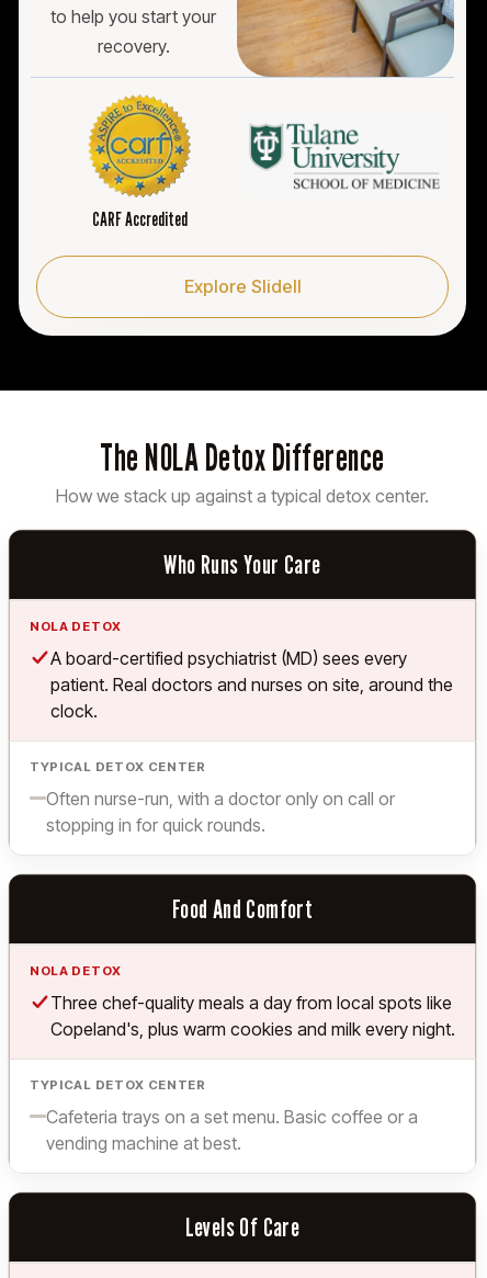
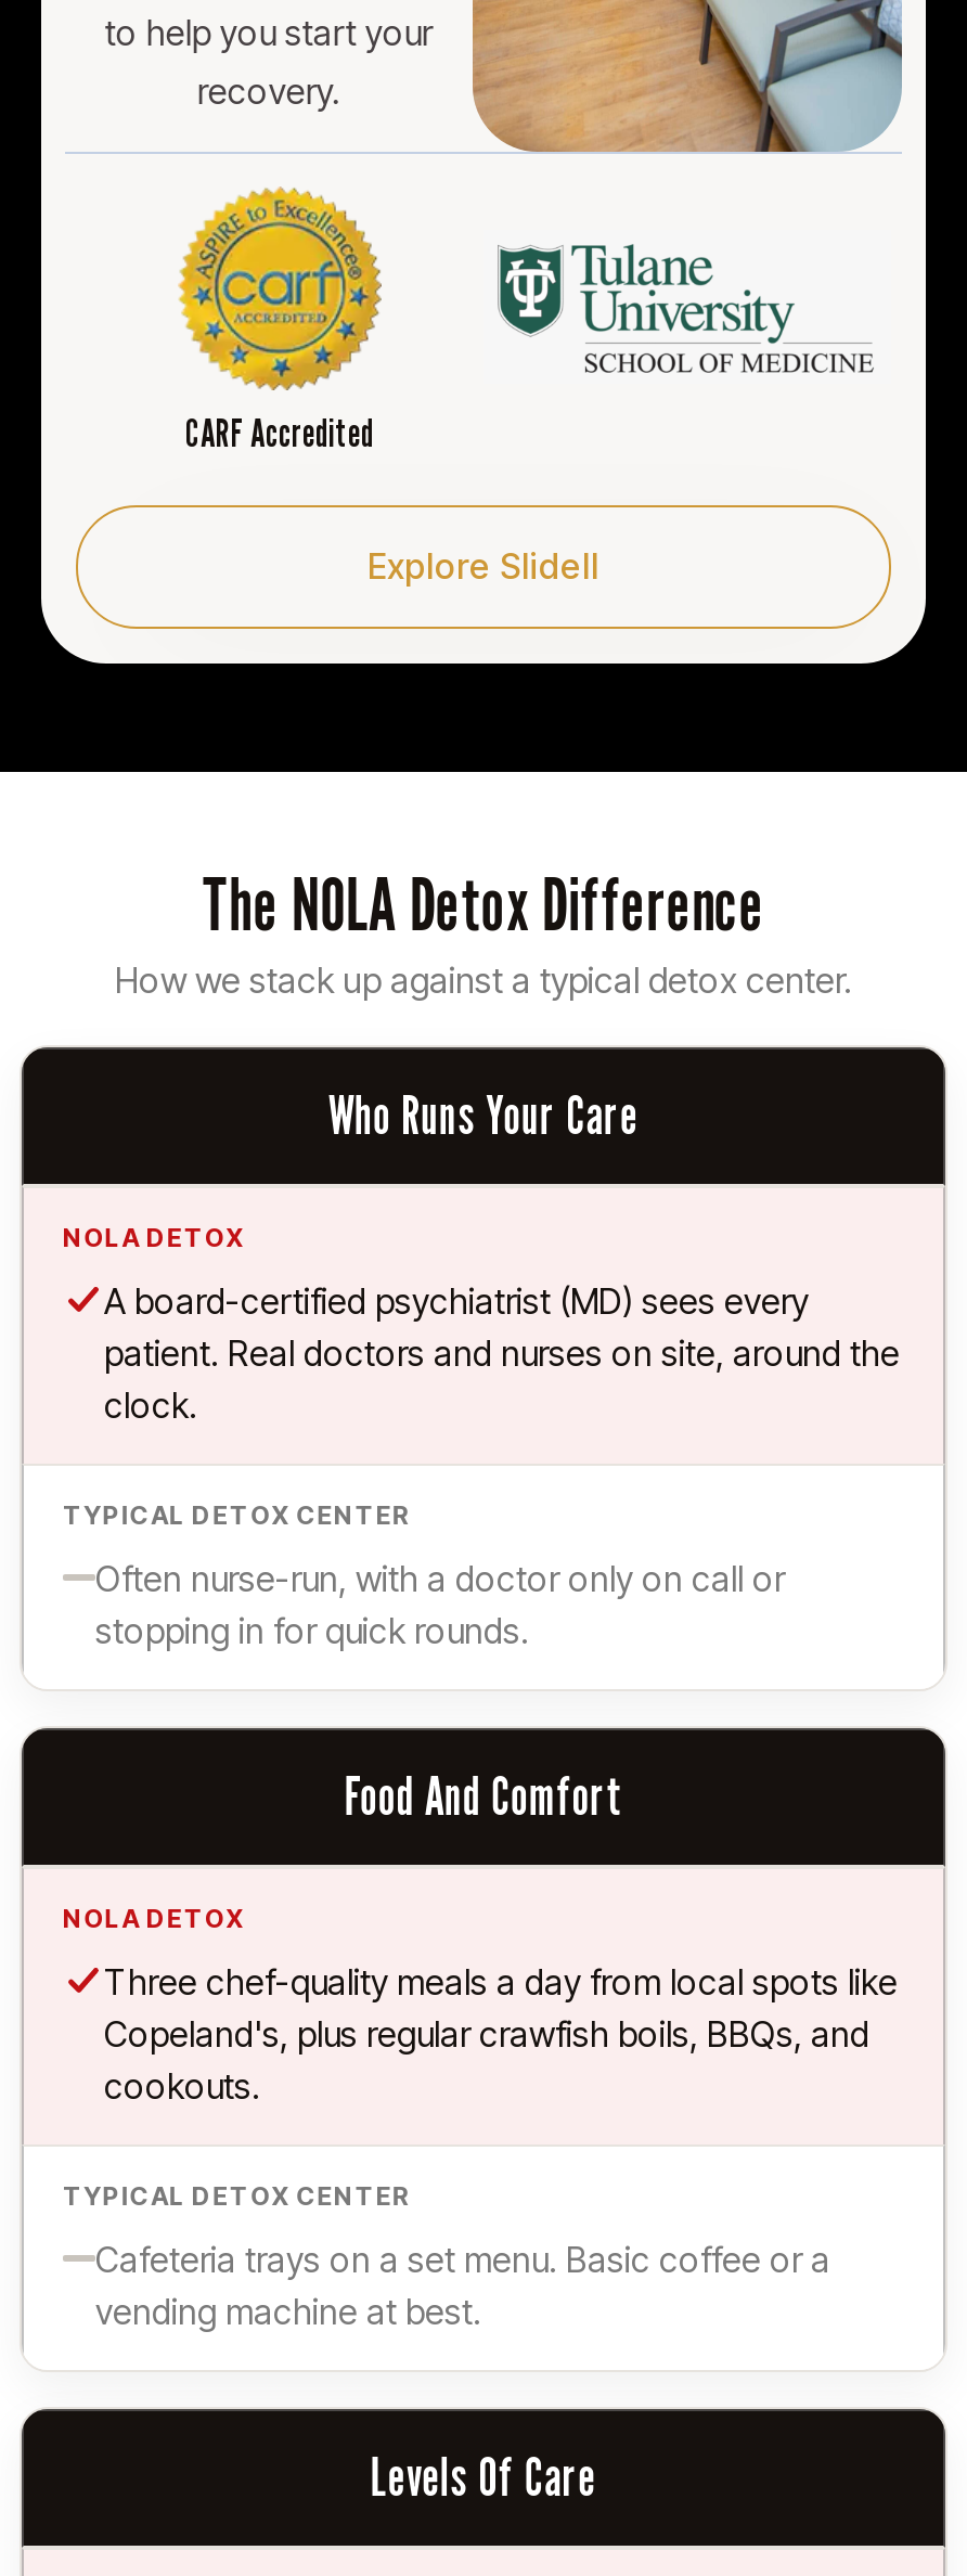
- Copeland's, plus warm cookies and milk every night.
+ Copeland's, plus regular crawfish boils, BBQs, and
+ cookouts.
